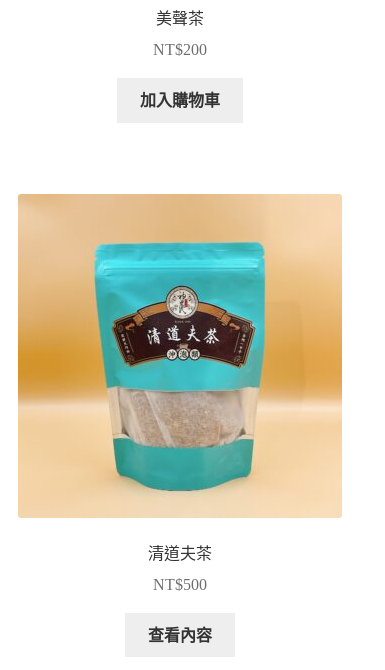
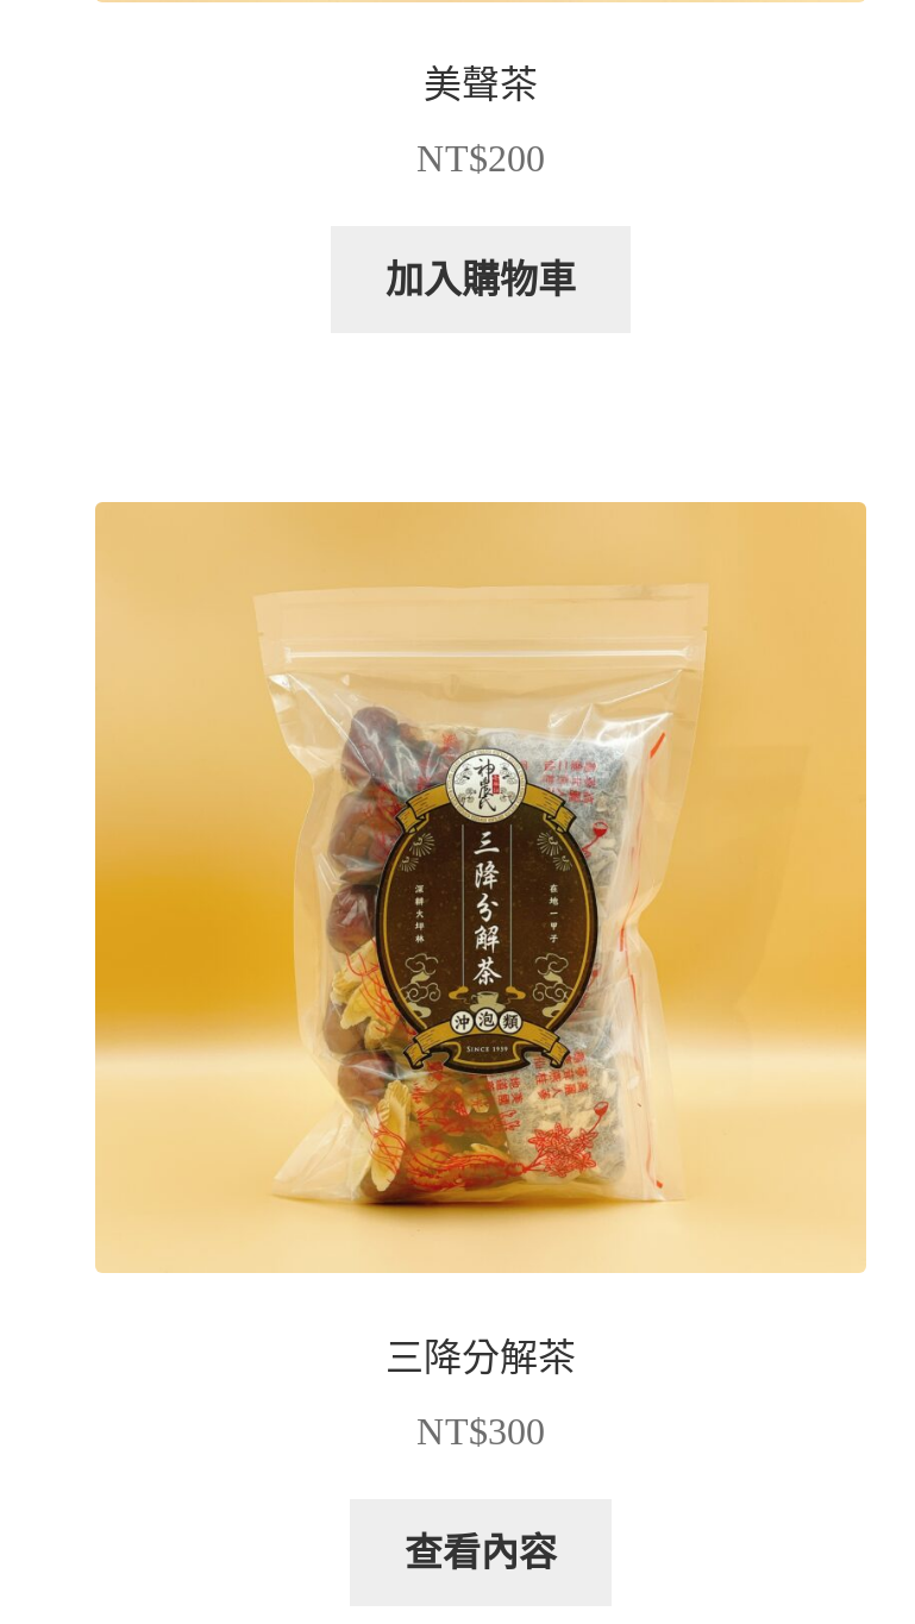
- [image]
- 清道夫茶
+ [image]
+ 三降分解茶

- NT$500
+ NT$300
